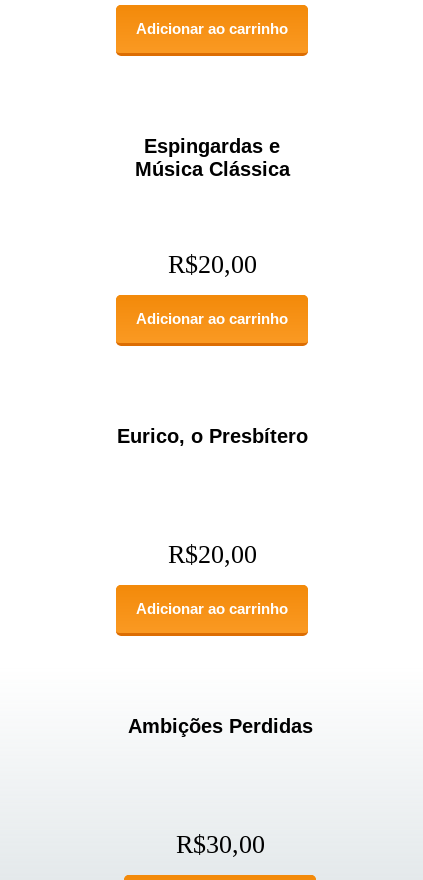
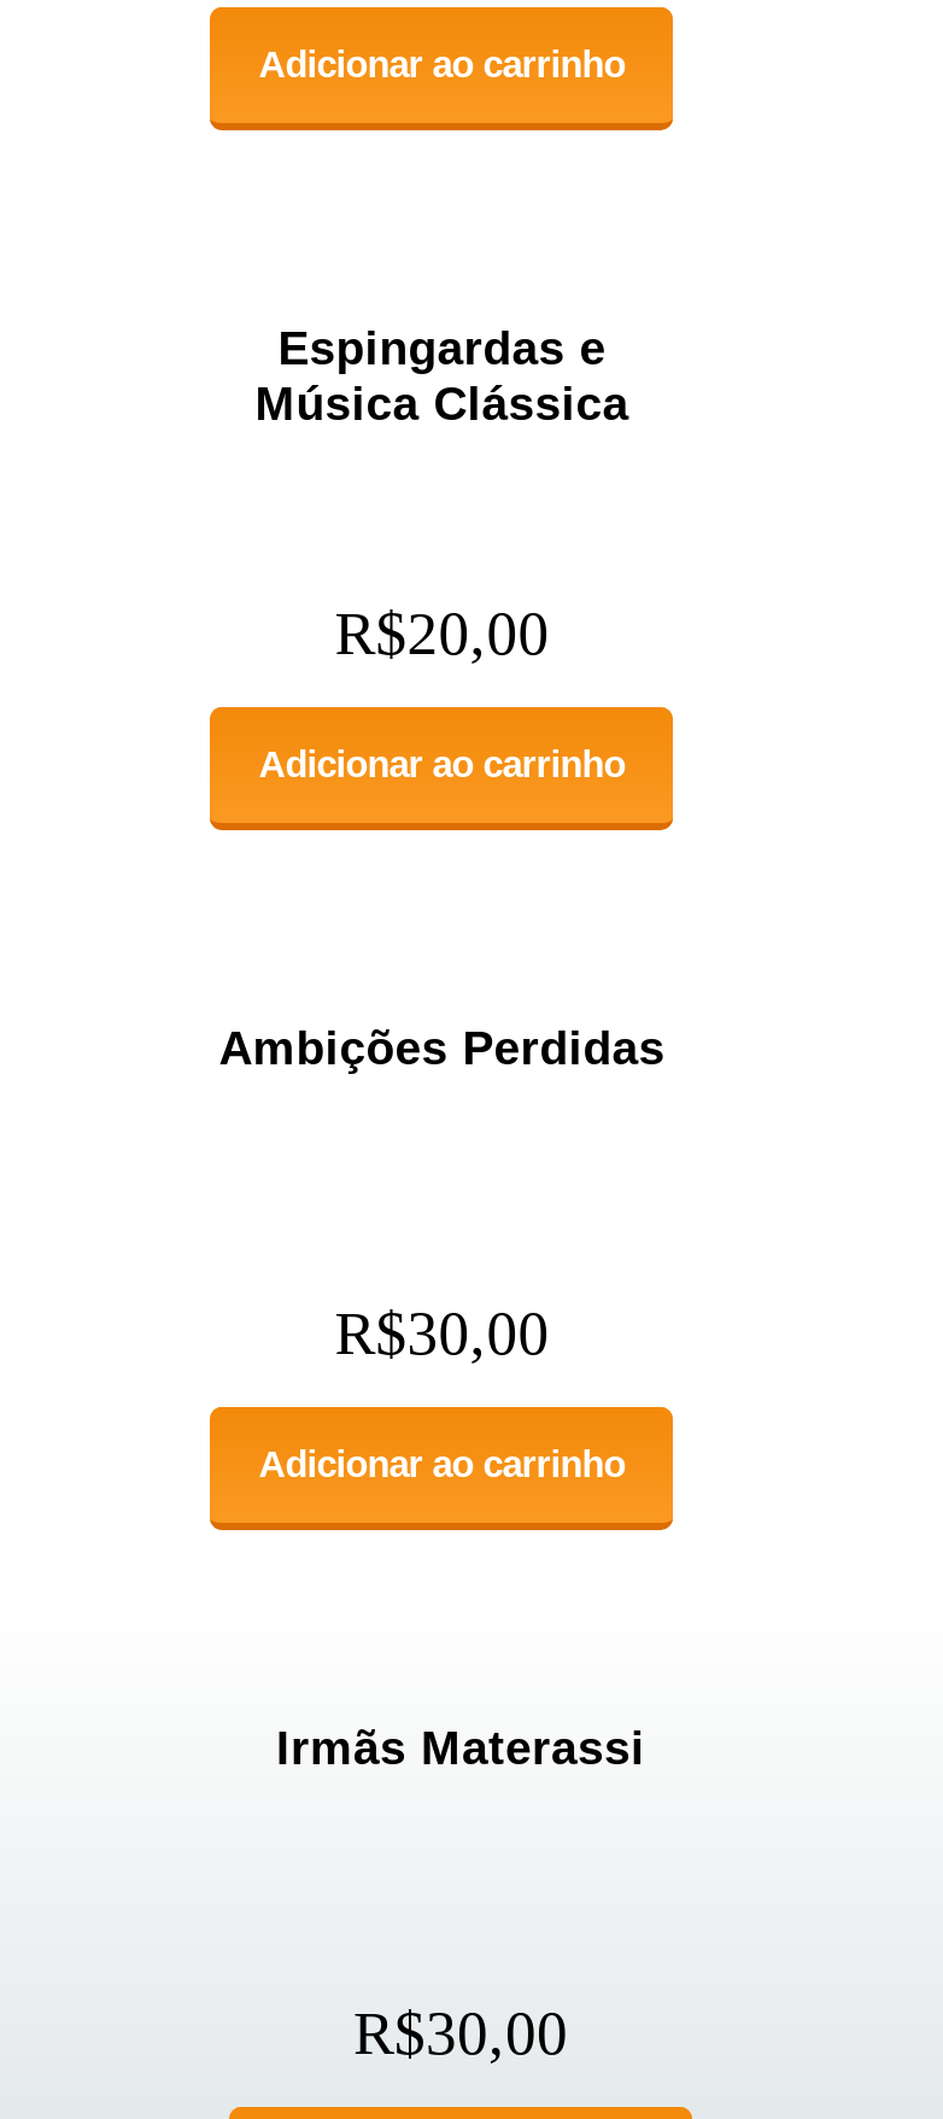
- Eurico, o Presbítero

- R$20,00
+ R$30,00

+ Irmãs Materassi

moved up: Ambições Perdidas
